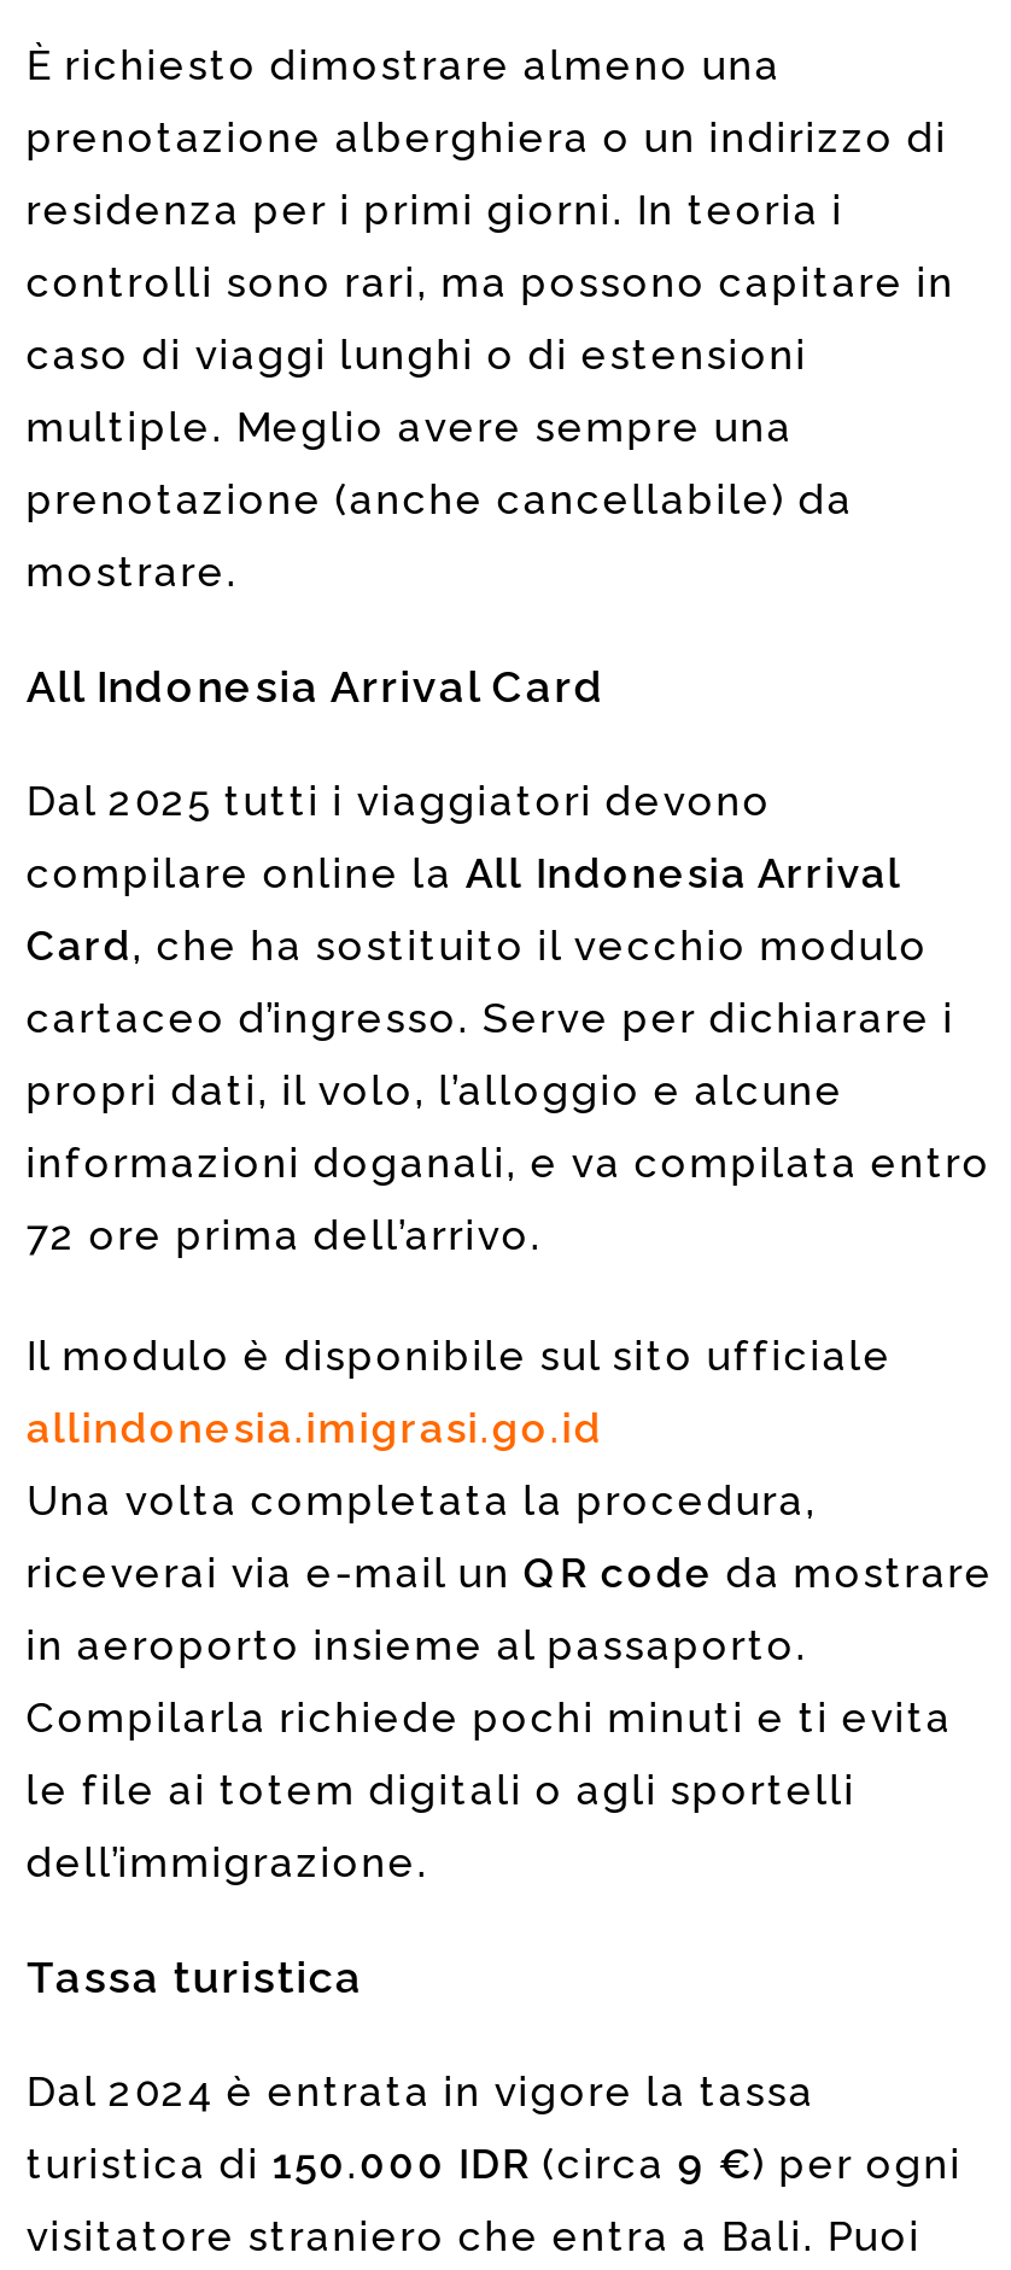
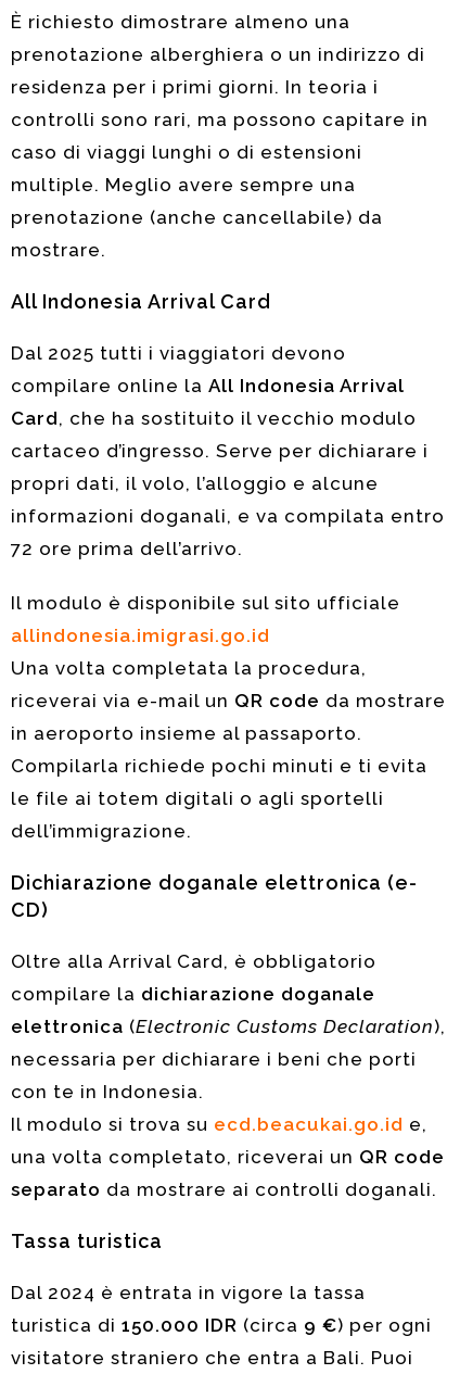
+ Dichiarazione doganale elettronica (e-
+ CD)
+ Oltre alla Arrival Card, è obbligatorio
+ compilare la dichiarazione doganale
+ elettronica (Electronic Customs Declaration),
+ necessaria per dichiarare i beni che porti
+ con te in Indonesia.
+ Il modulo si trova su ecd.beacukai.go.id e,
+ una volta completato, riceverai un QR code
+ separato da mostrare ai controlli doganali.
